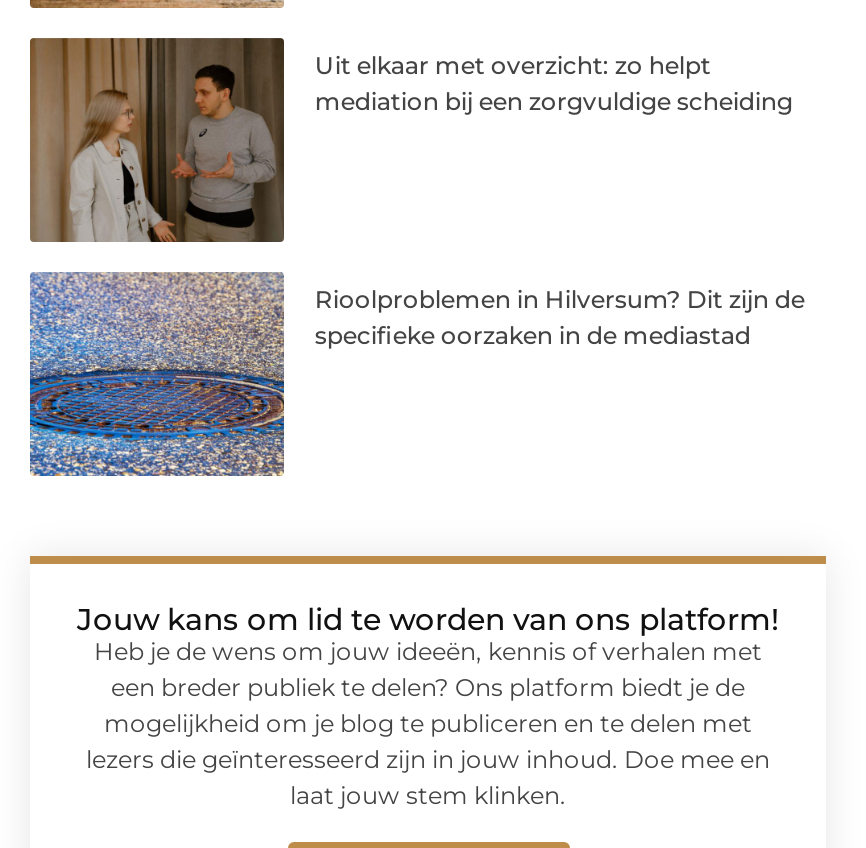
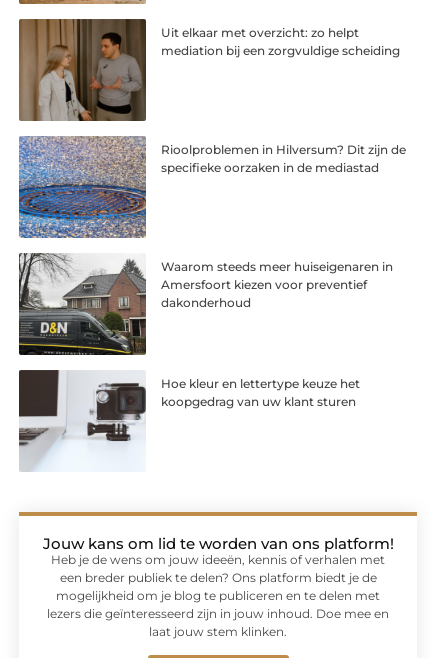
+ [image]
+ Waarom steeds meer huiseigenaren in
+ Amersfoort kiezen voor preventief
+ dakonderhoud

+ [image]
+ Hoe kleur en lettertype keuze het
+ koopgedrag van uw klant sturen
